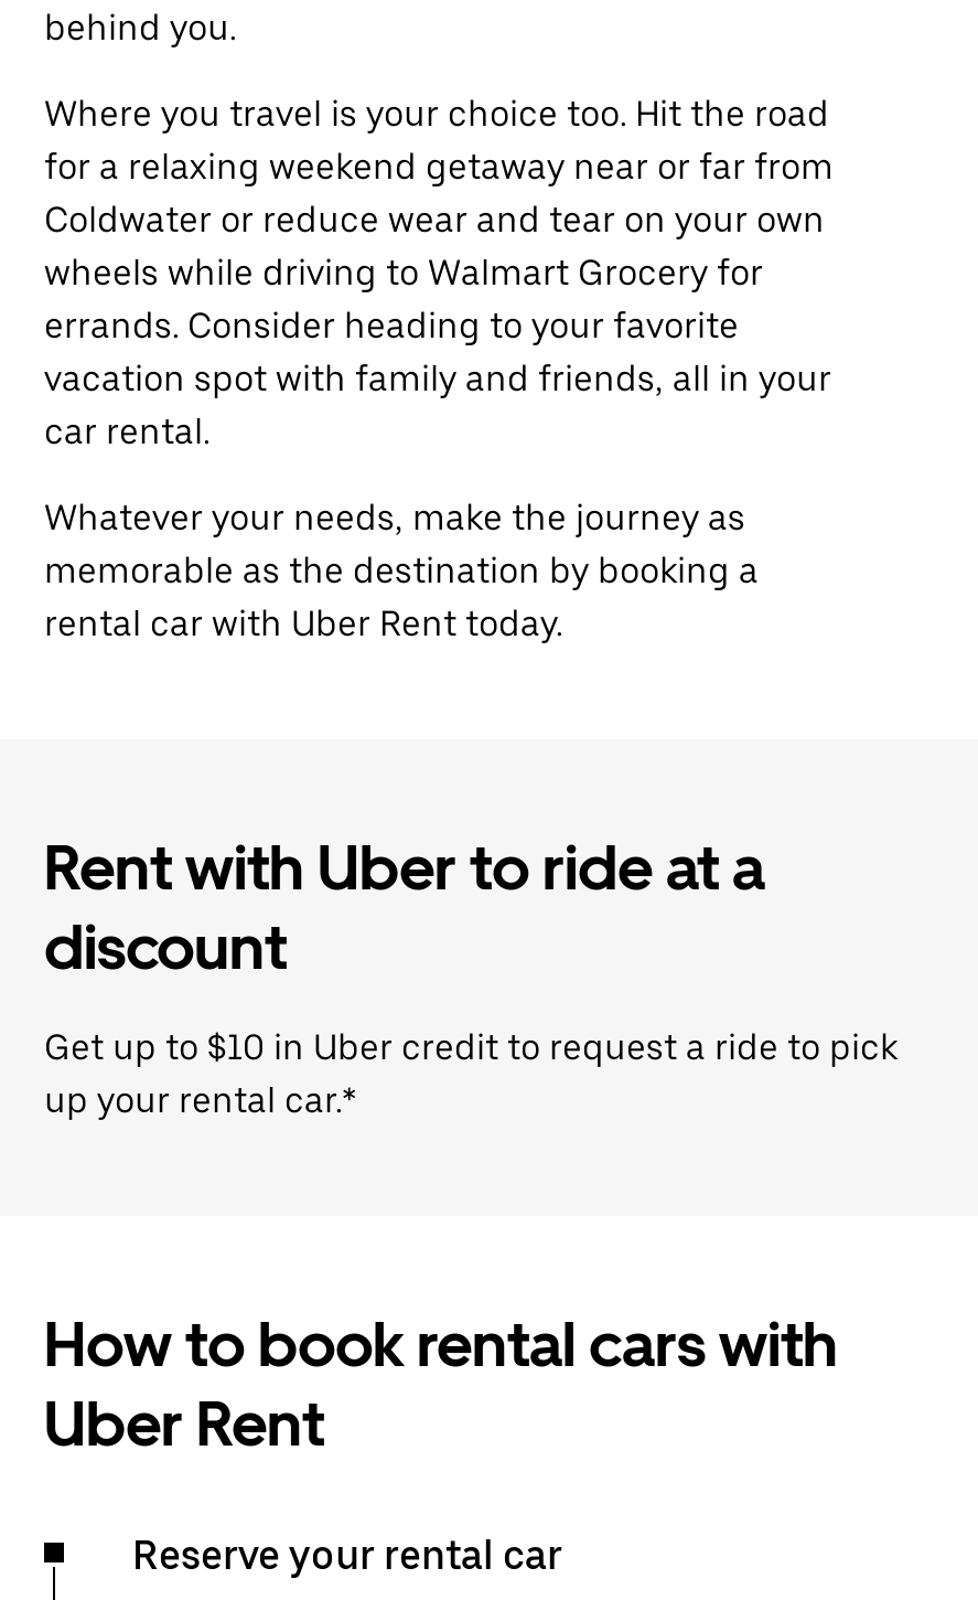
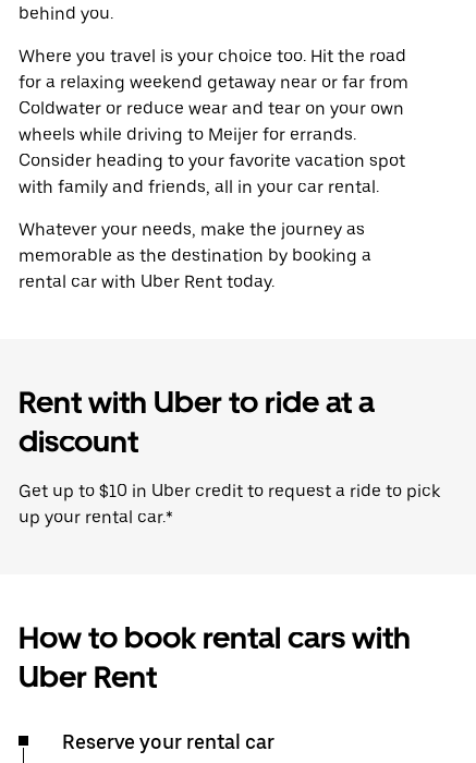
- wheels while driving to Walmart Grocery for
- errands. Consider heading to your favorite
- vacation spot with family and friends, all in your
- car rental.
+ wheels while driving to Meijer for errands.
+ Consider heading to your favorite vacation spot
+ with family and friends, all in your car rental.
